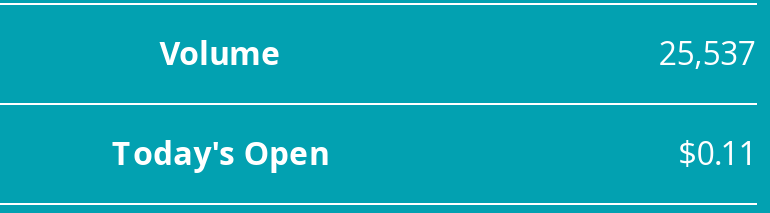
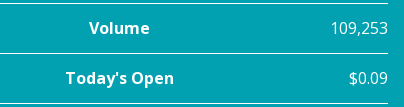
- 25,537
+ 109,253

- $0.11
+ $0.09
